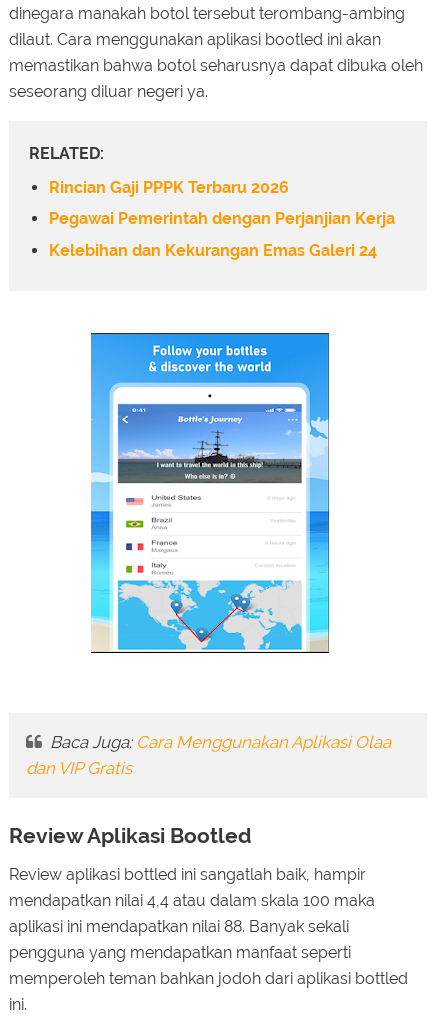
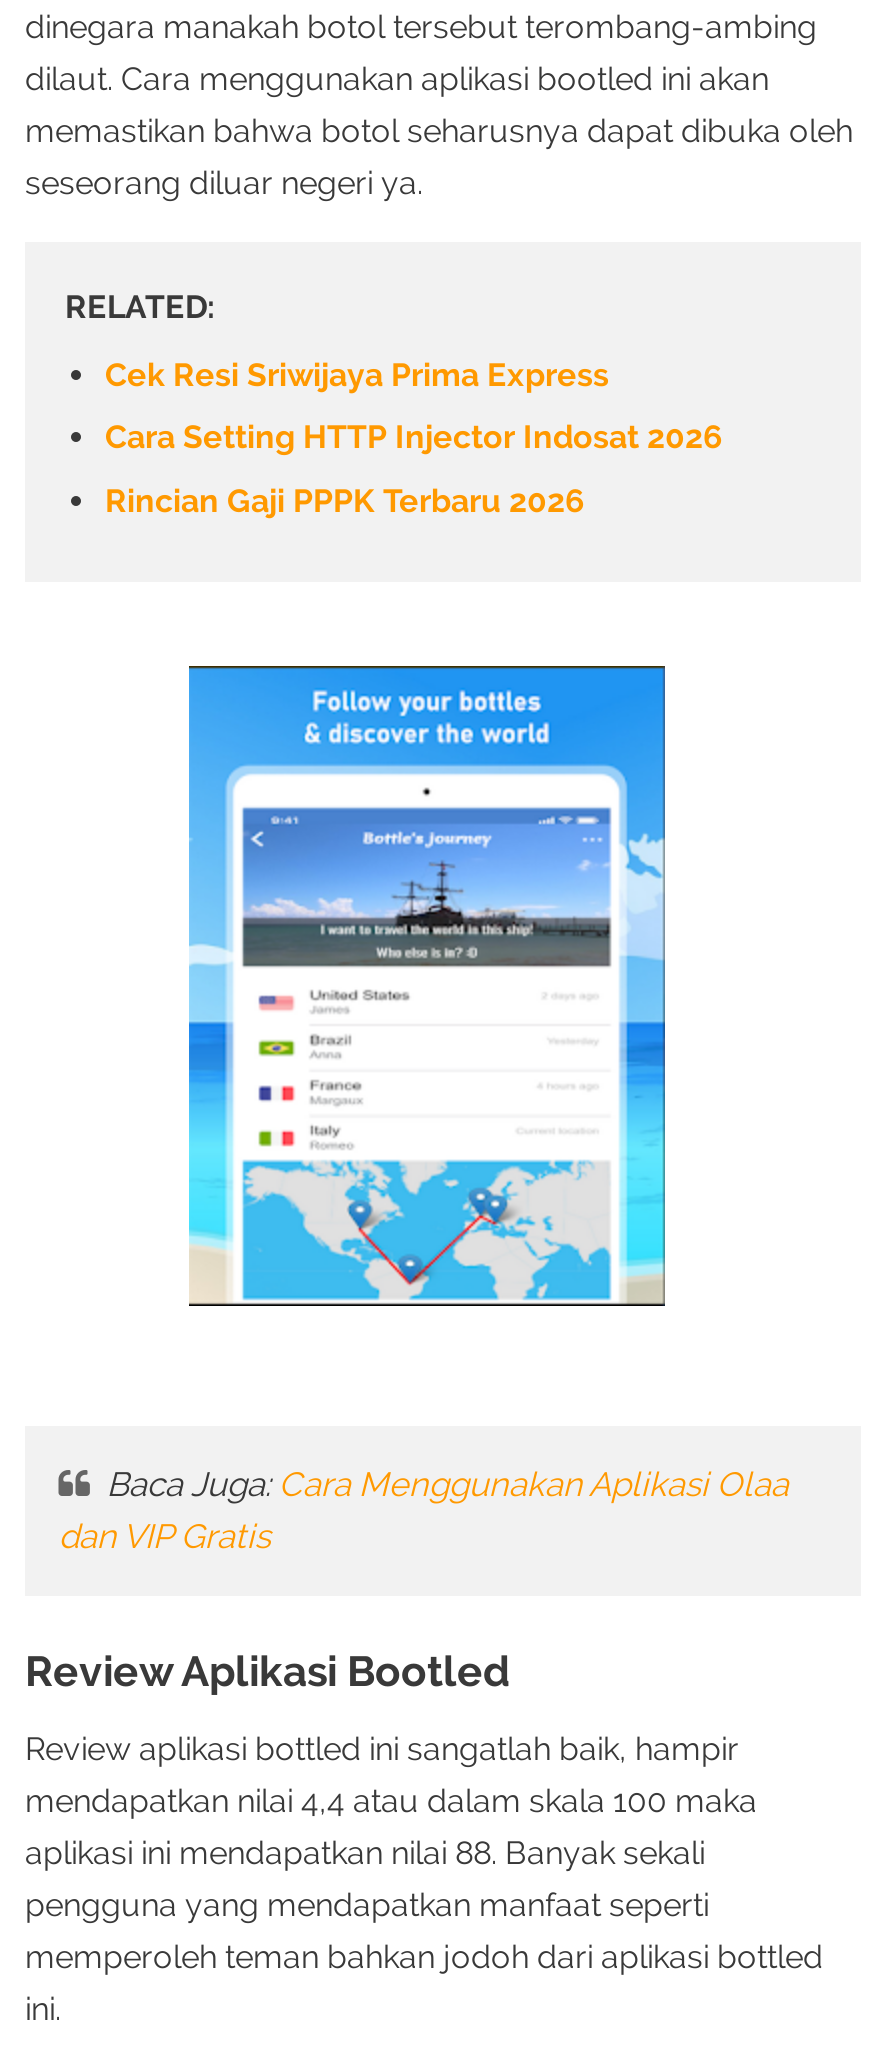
+ Cek Resi Sriwijaya Prima Express
+ Cara Setting HTTP Injector Indosat 2026

moved down: Rincian Gaji PPPK Terbaru 2026

- Pegawai Pemerintah dengan Perjanjian Kerja
- Kelebihan dan Kekurangan Emas Galeri 24
